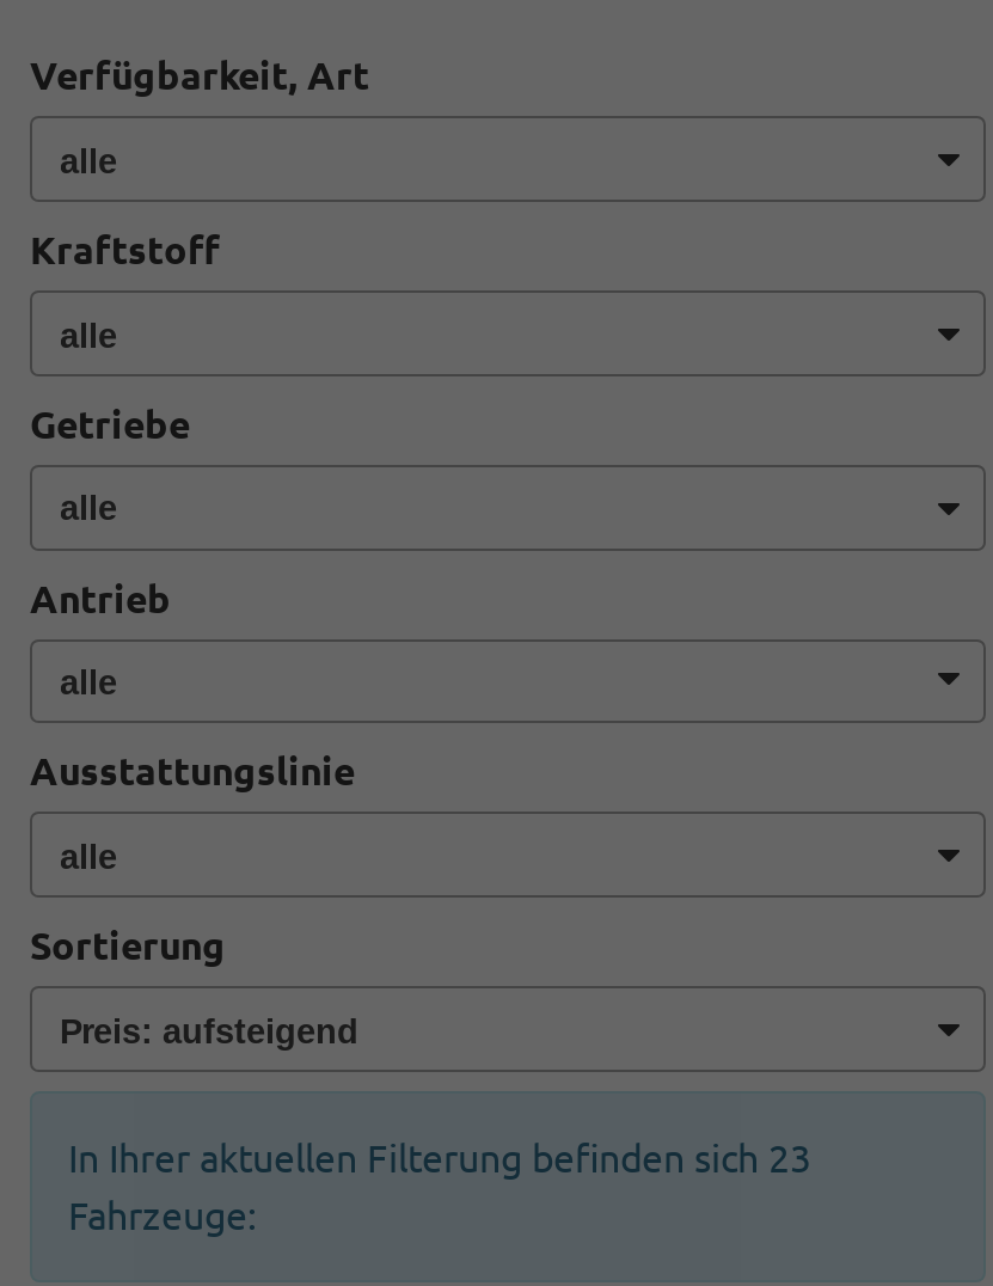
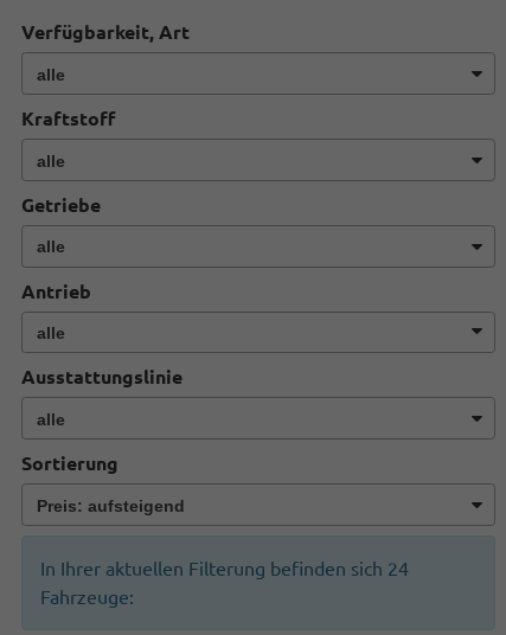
- In Ihrer aktuellen Filterung befinden sich 23
+ In Ihrer aktuellen Filterung befinden sich 24
